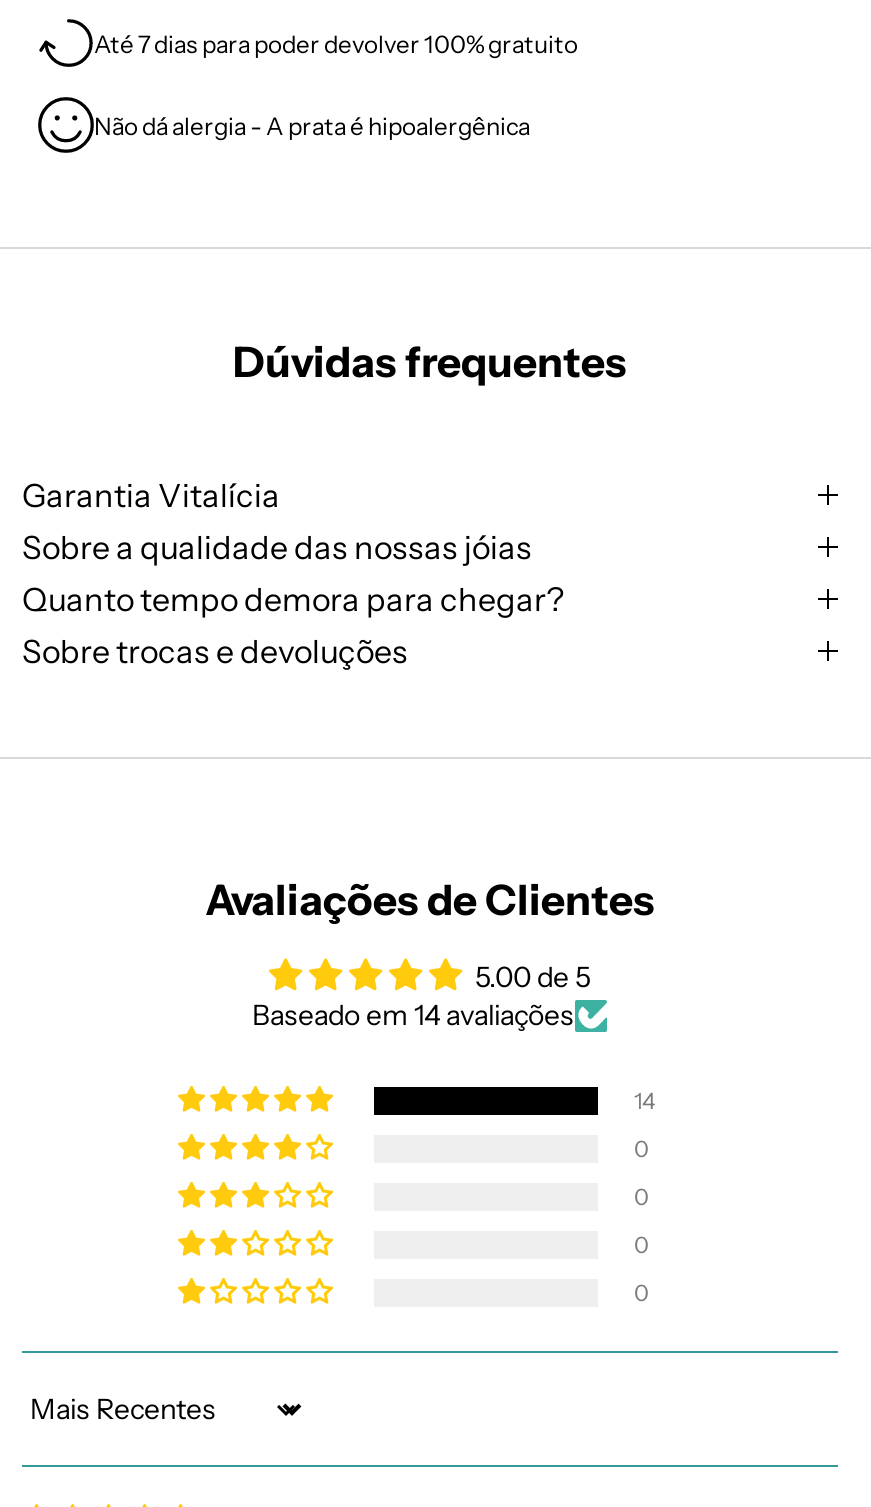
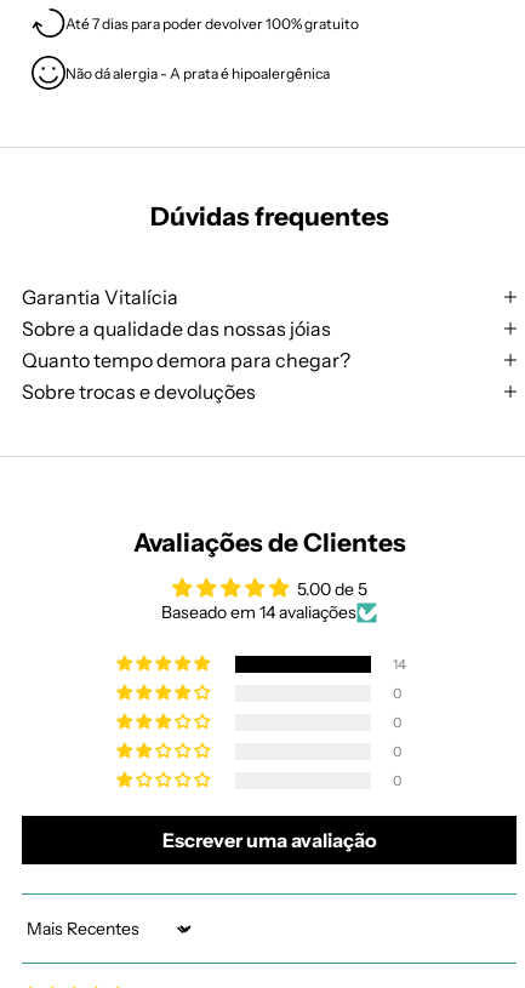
+ Escrever uma avaliação
